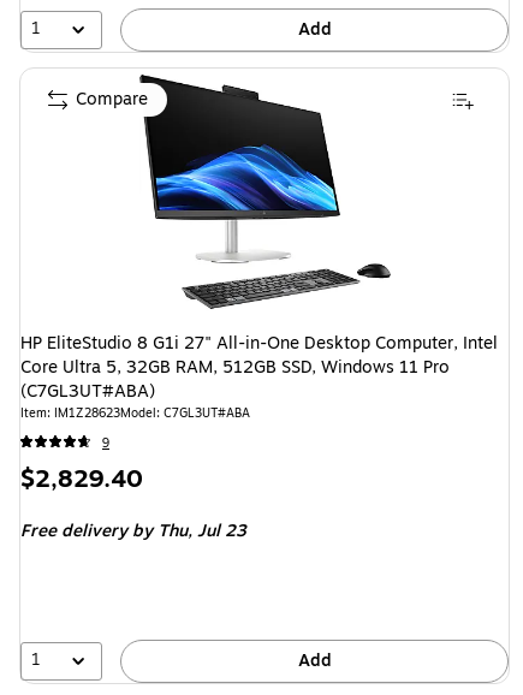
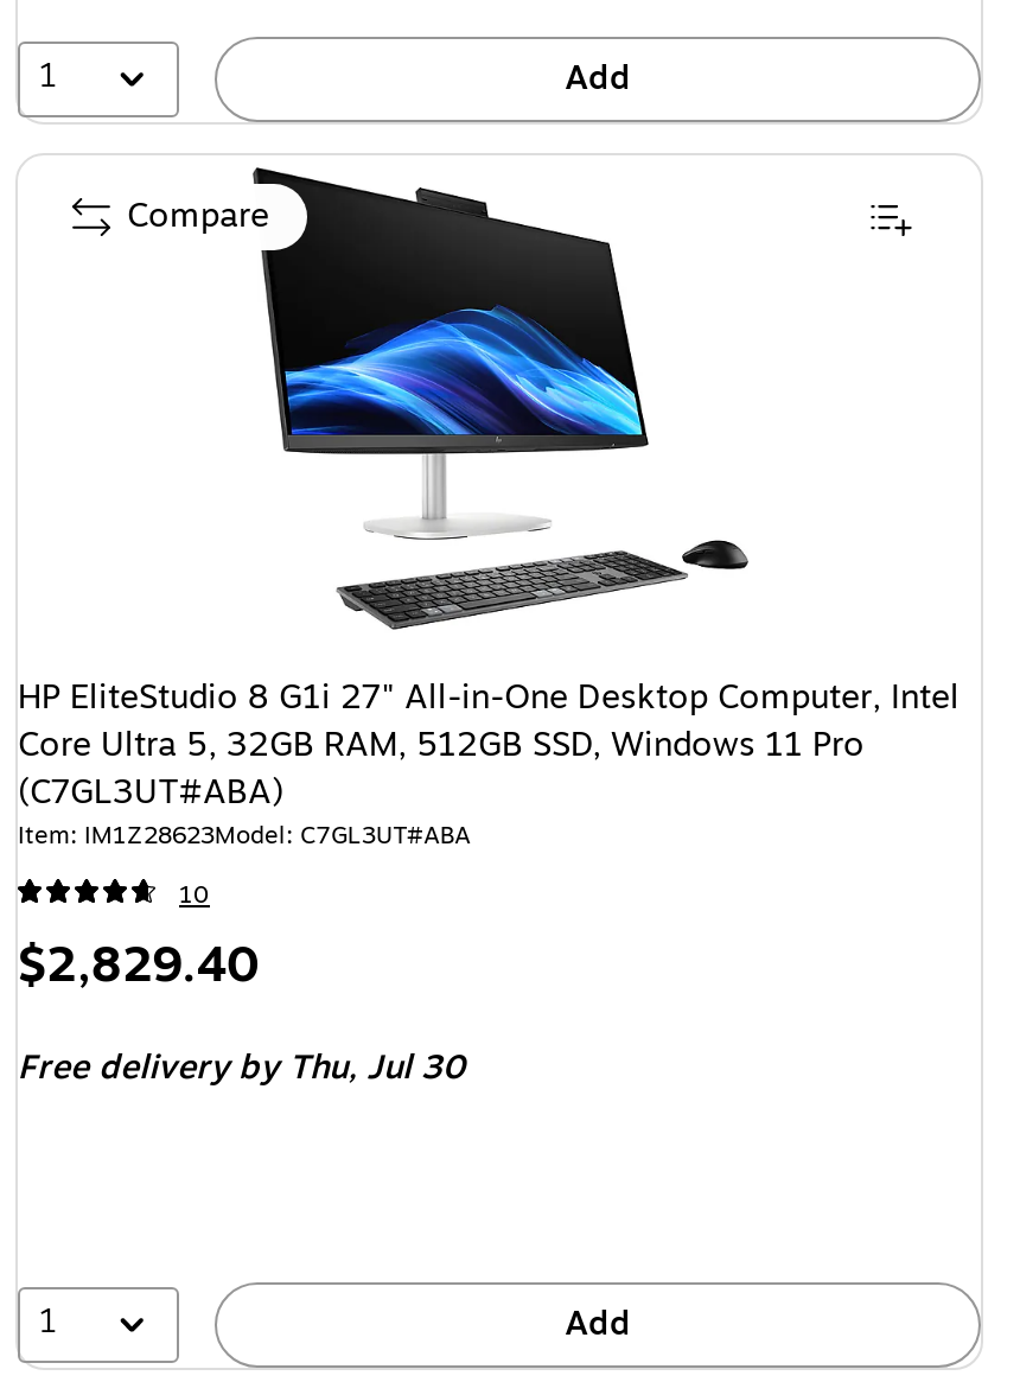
- 9
+ 10

- Free deliveryby Thu, Jul 23
+ Free deliveryby Thu, Jul 30
